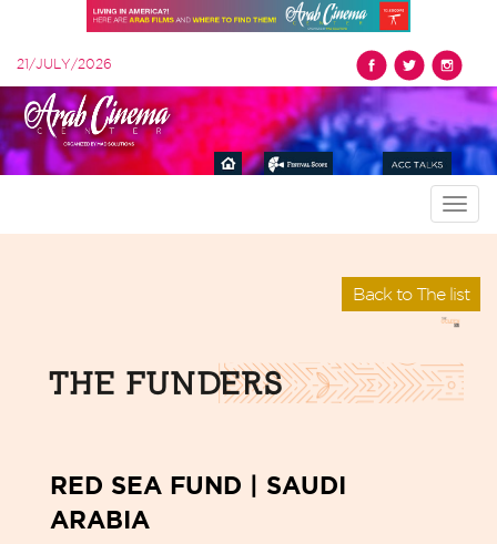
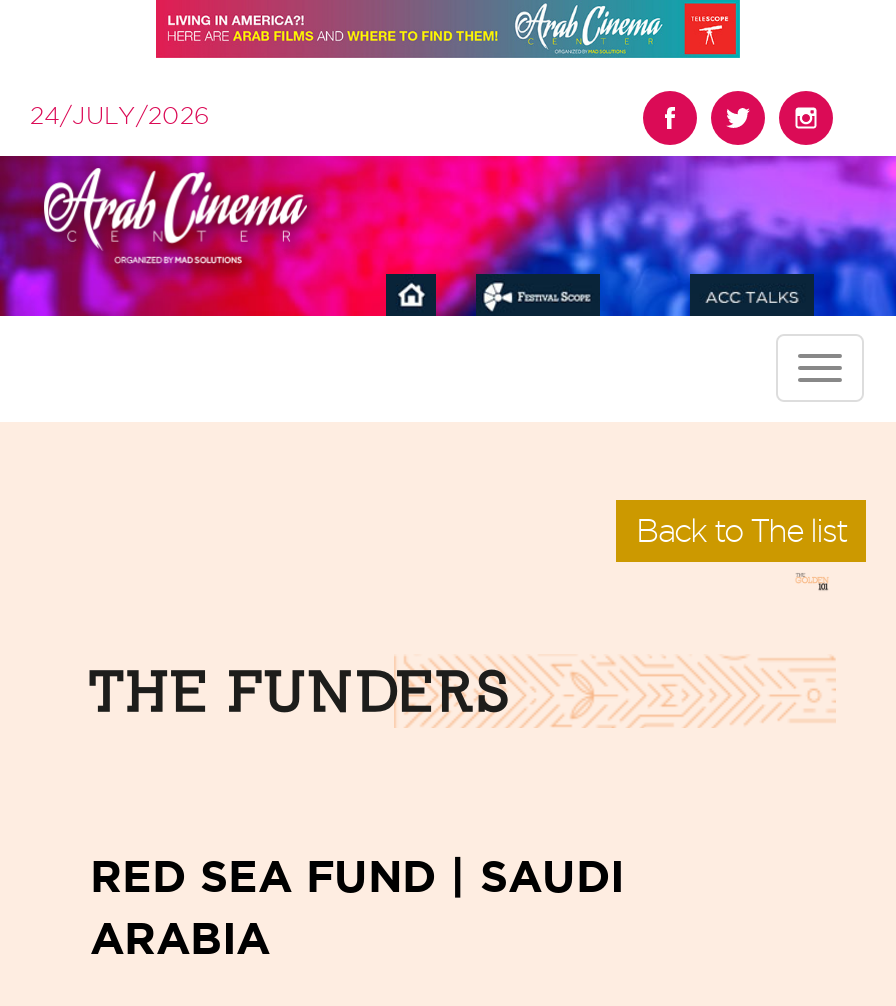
- 21/JULY/2026
+ 24/JULY/2026
